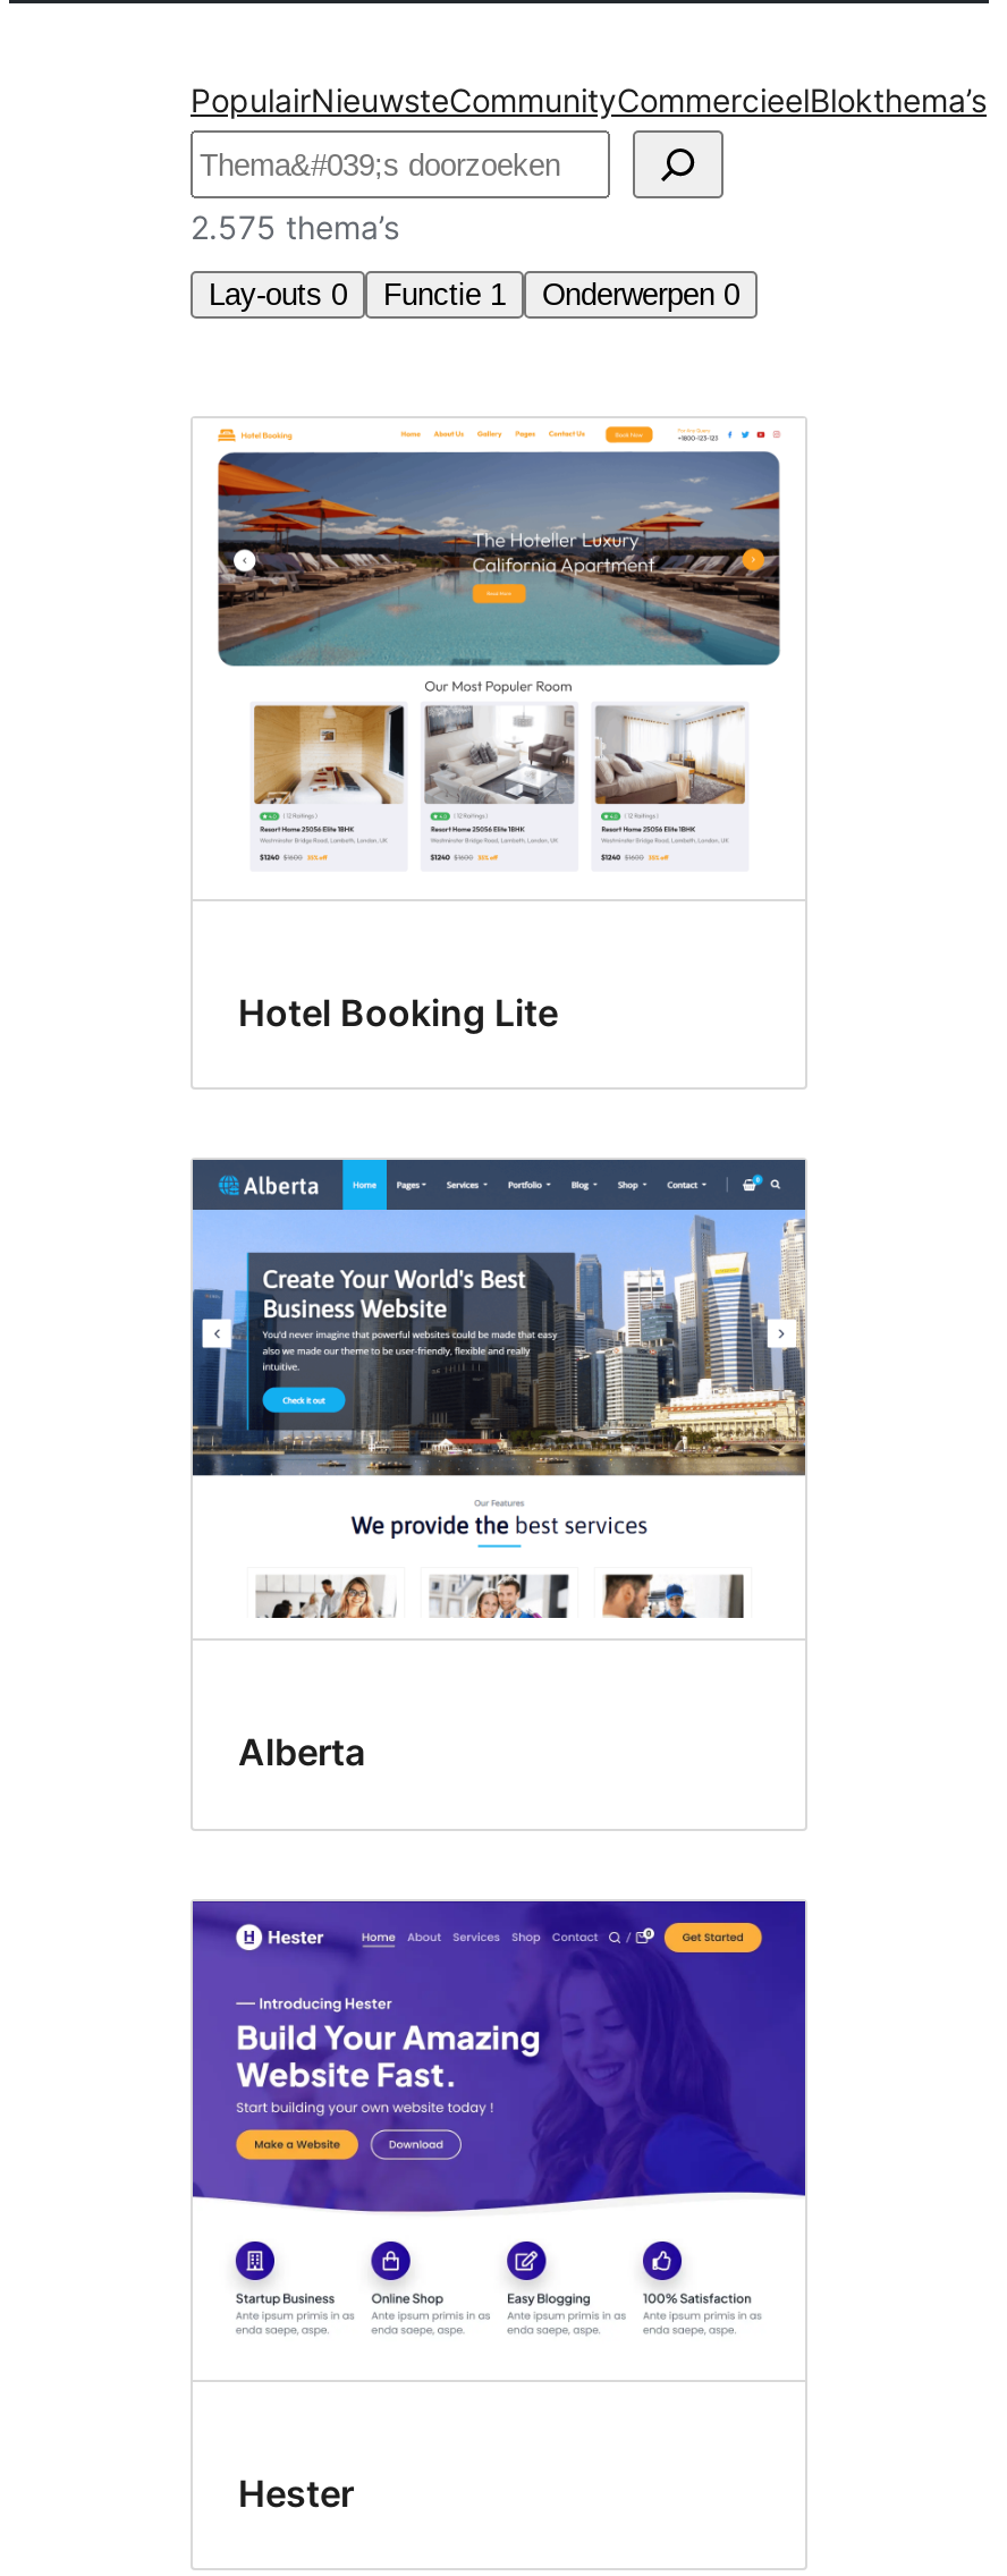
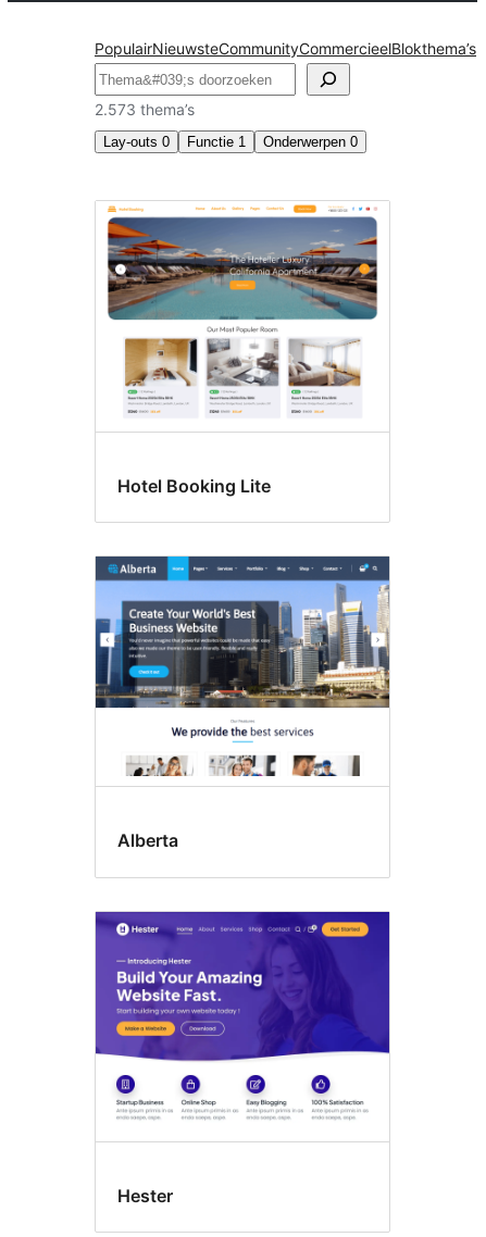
- 2.575 thema’s
+ 2.573 thema’s
